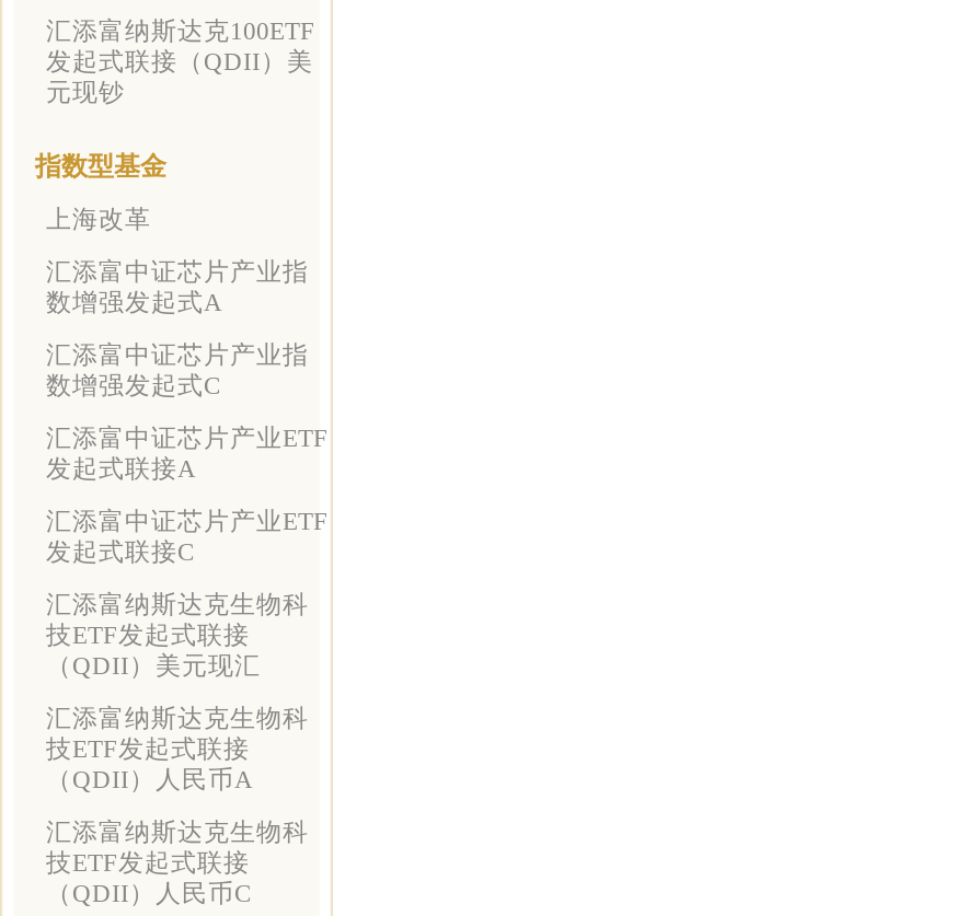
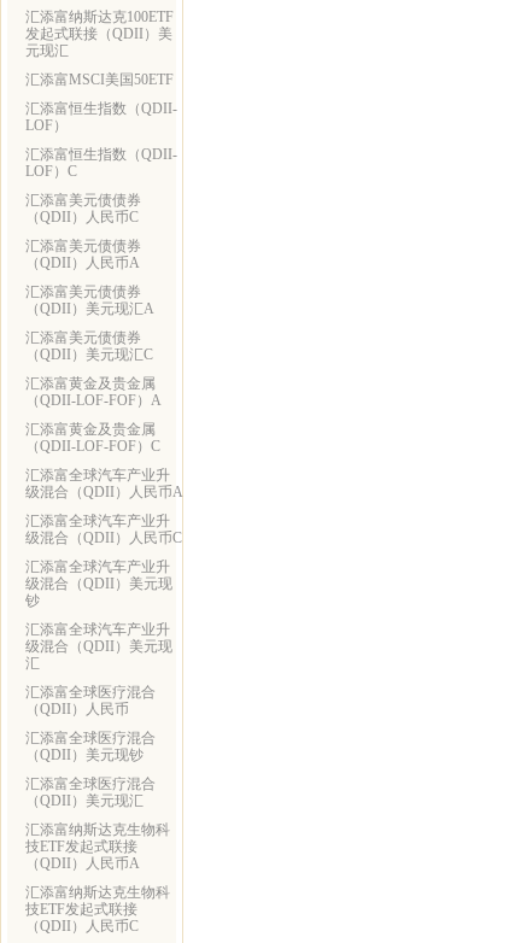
- 元现钞
- 指数型基金
- 上海改革
- 汇添富中证芯片产业指
- 数增强发起式A
- 汇添富中证芯片产业指
- 数增强发起式C
- 汇添富中证芯片产业ETF
- 发起式联接A
- 汇添富中证芯片产业ETF
- 发起式联接C
- 汇添富纳斯达克生物科
- 技ETF发起式联接
+ 元现汇
+ 汇添富MSCI美国50ETF
+ 汇添富恒生指数（QDII-
+ LOF）
+ 汇添富恒生指数（QDII-
+ LOF）C
+ 汇添富美元债债券
+ （QDII）人民币C
+ 汇添富美元债债券
+ （QDII）人民币A
+ 汇添富美元债债券
+ （QDII）美元现汇A
+ 汇添富美元债债券
+ （QDII）美元现汇C
+ 汇添富黄金及贵金属
+ （QDII-LOF-FOF）A
+ 汇添富黄金及贵金属
+ （QDII-LOF-FOF）C
+ 汇添富全球汽车产业升
+ 级混合（QDII）人民币A
+ 汇添富全球汽车产业升
+ 级混合（QDII）人民币C
+ 汇添富全球汽车产业升
+ 级混合（QDII）美元现
+ 钞
+ 汇添富全球汽车产业升
+ 级混合（QDII）美元现
+ 汇
+ 汇添富全球医疗混合
+ （QDII）人民币
+ 汇添富全球医疗混合
+ （QDII）美元现钞
+ 汇添富全球医疗混合
